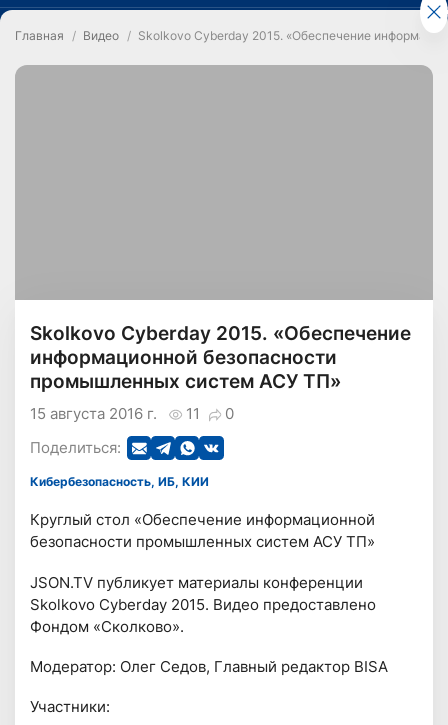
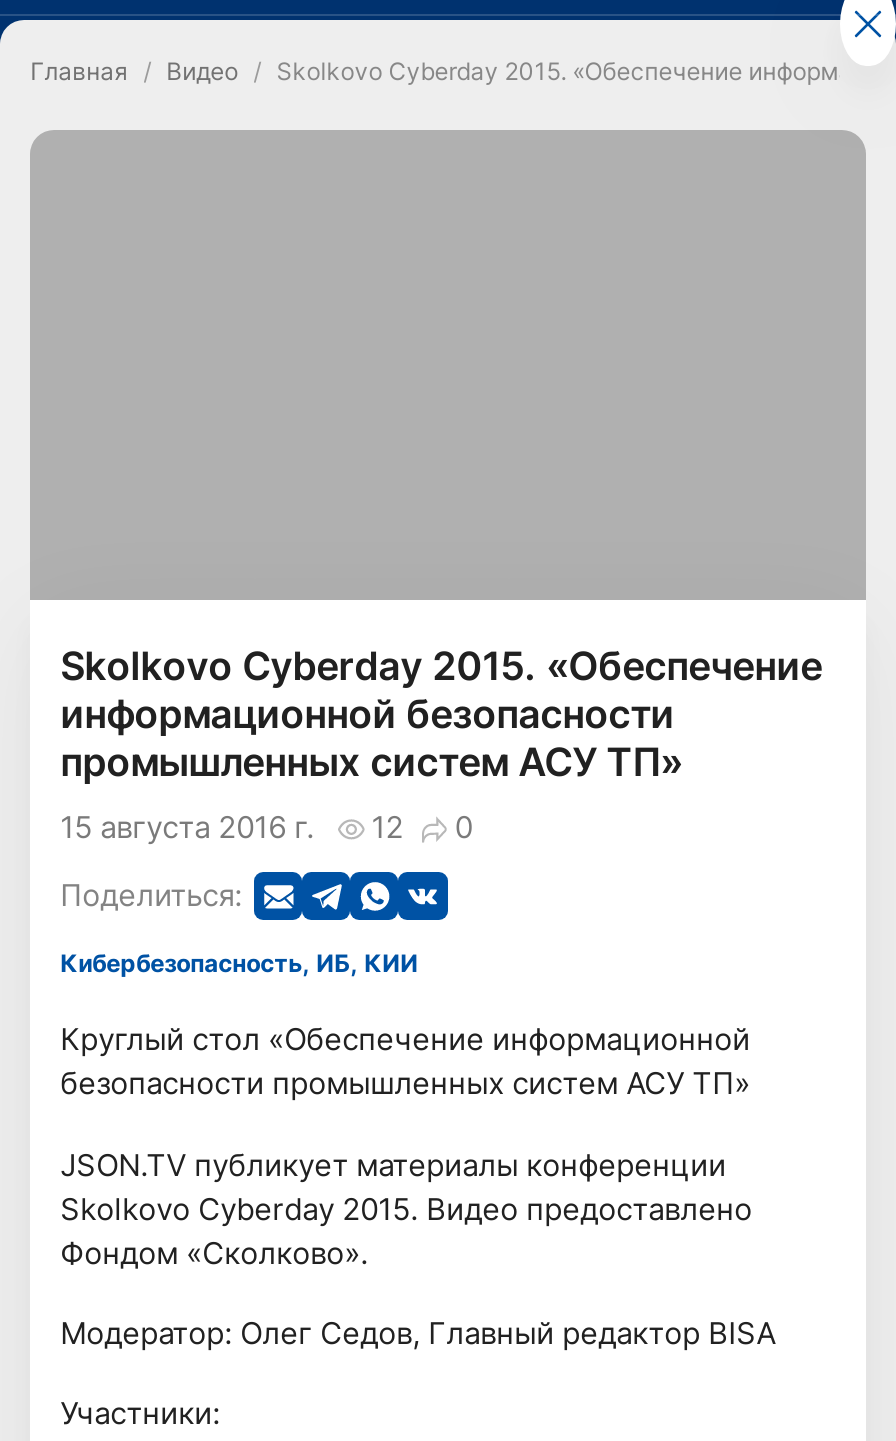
- 15 августа 2016 г. 11 0
+ 15 августа 2016 г. 12 0
